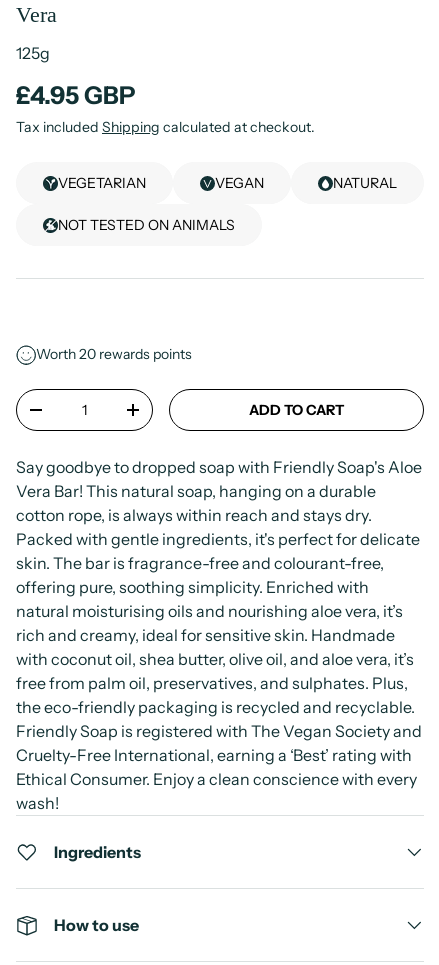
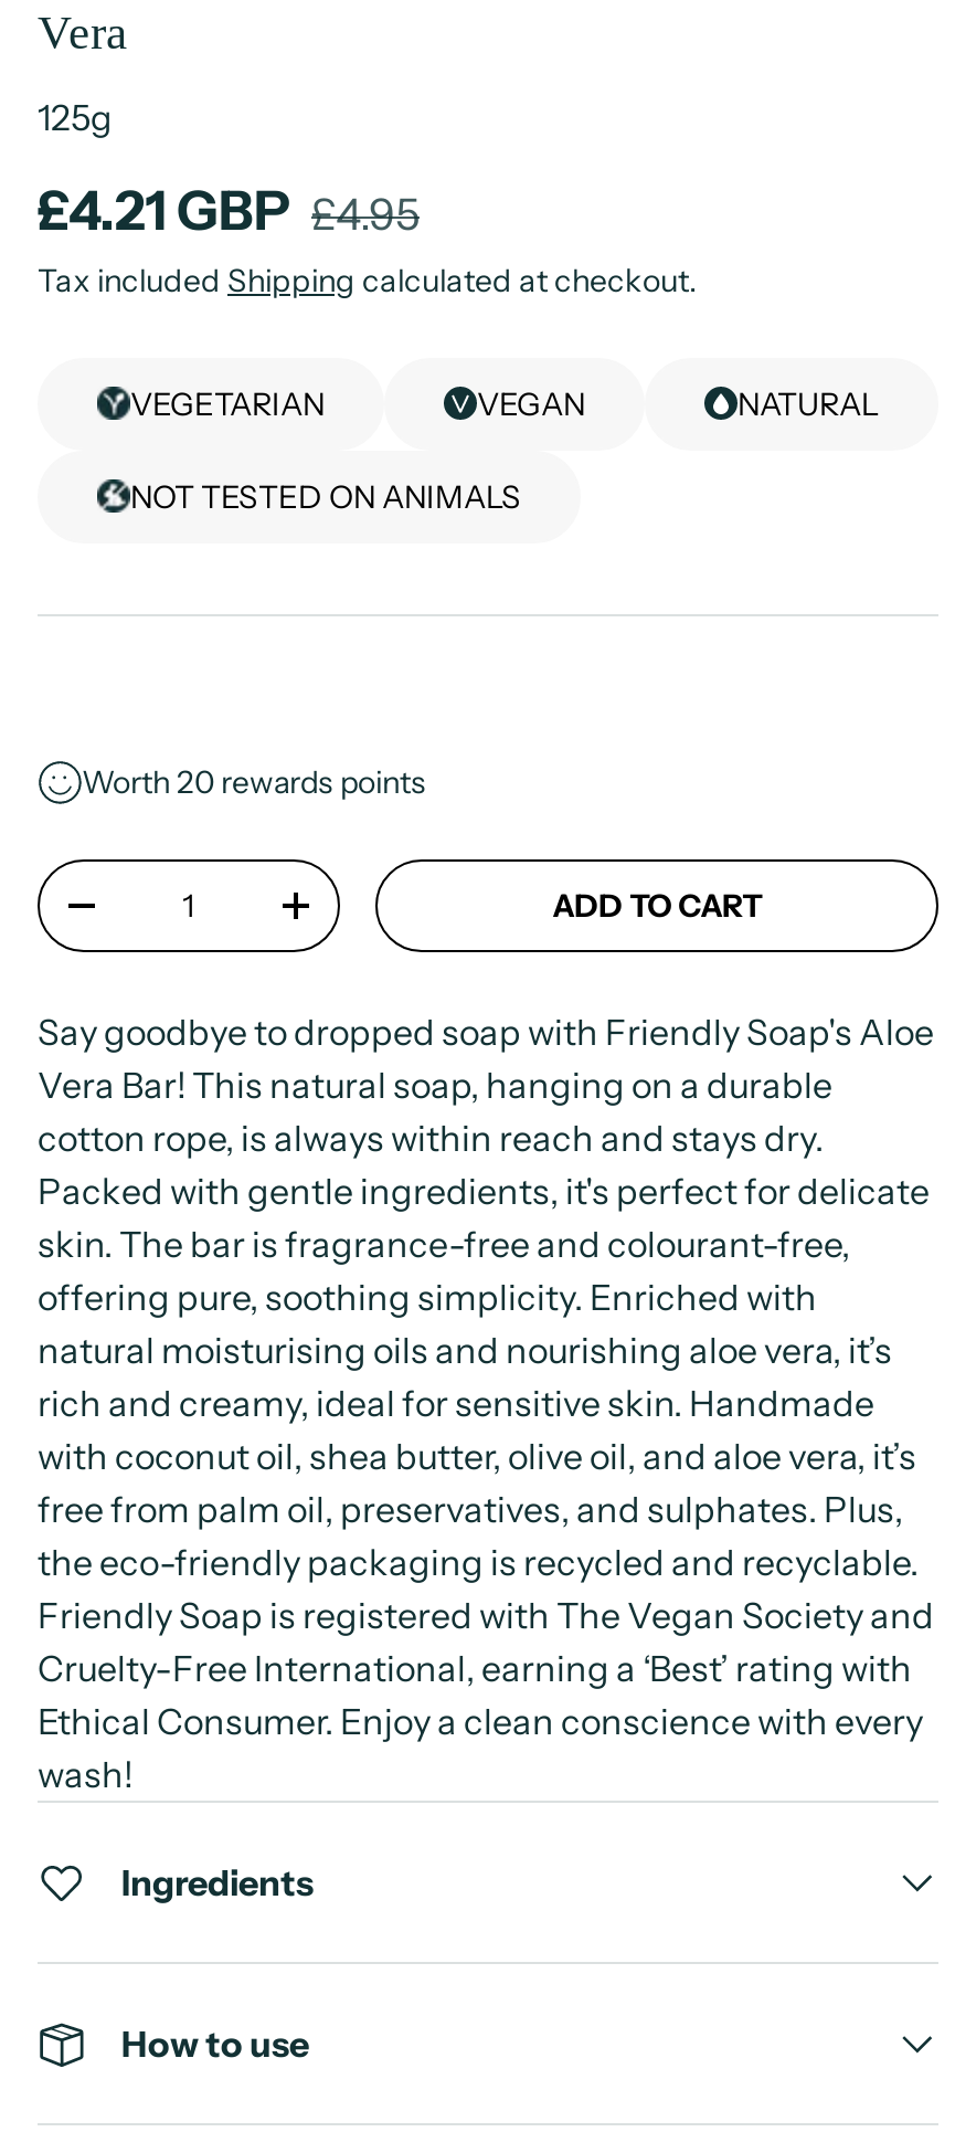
- £4.95 GBP
+ £4.21 GBP £4.95
